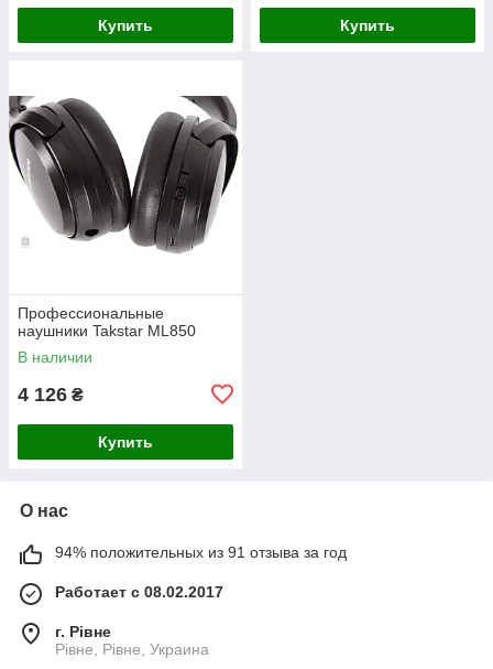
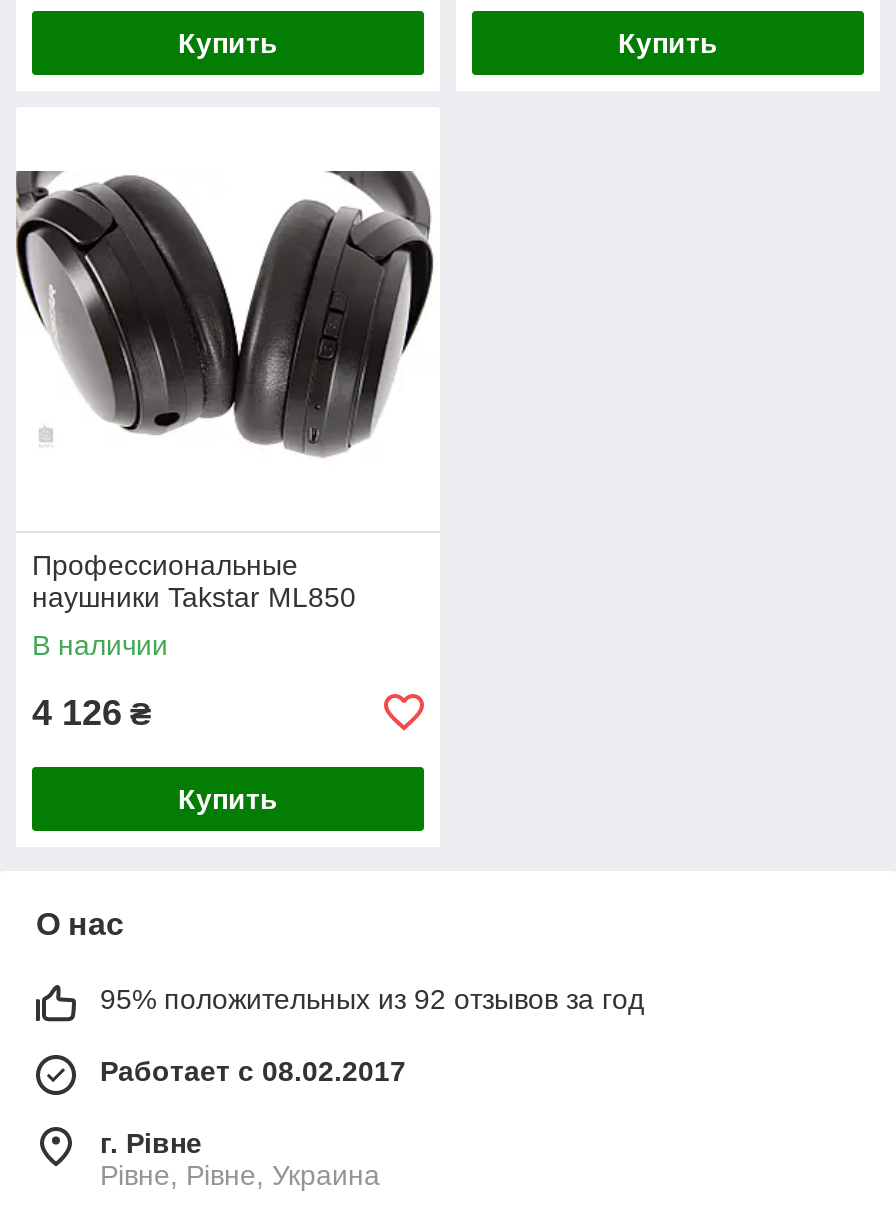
- 94% положительных из 91 отзыва за год
+ 95% положительных из 92 отзывов за год
